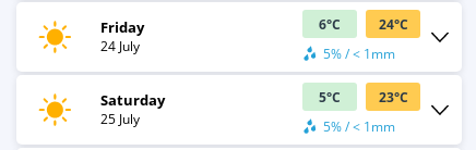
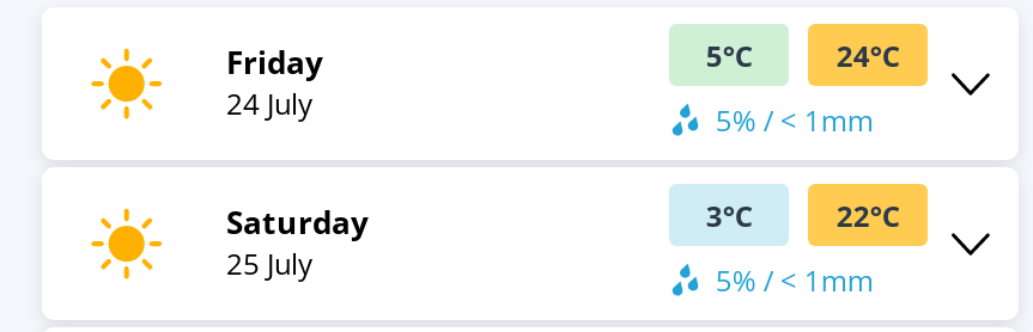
- 6°C
+ 5°C

- 5°C
+ 3°C

- 23°C
+ 22°C
